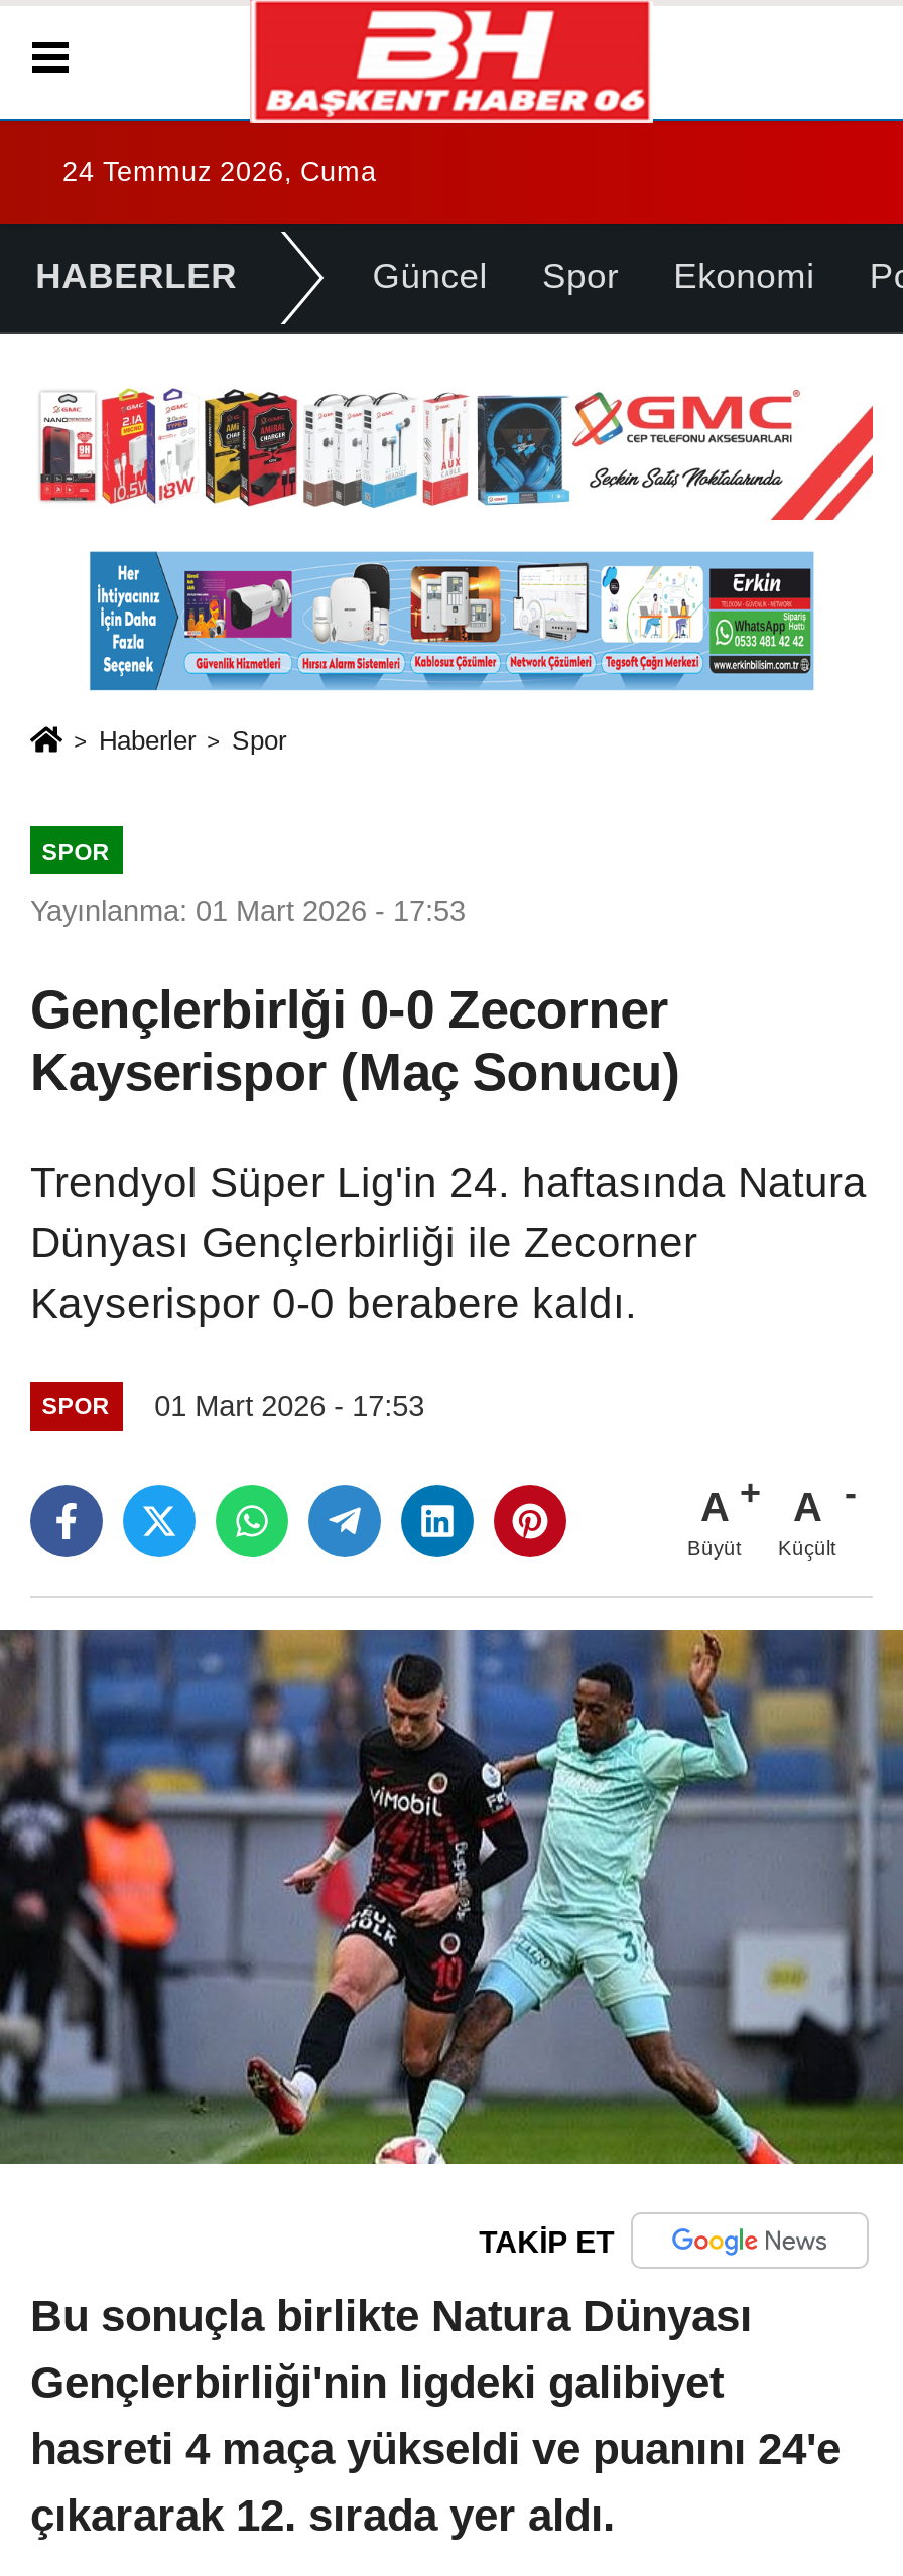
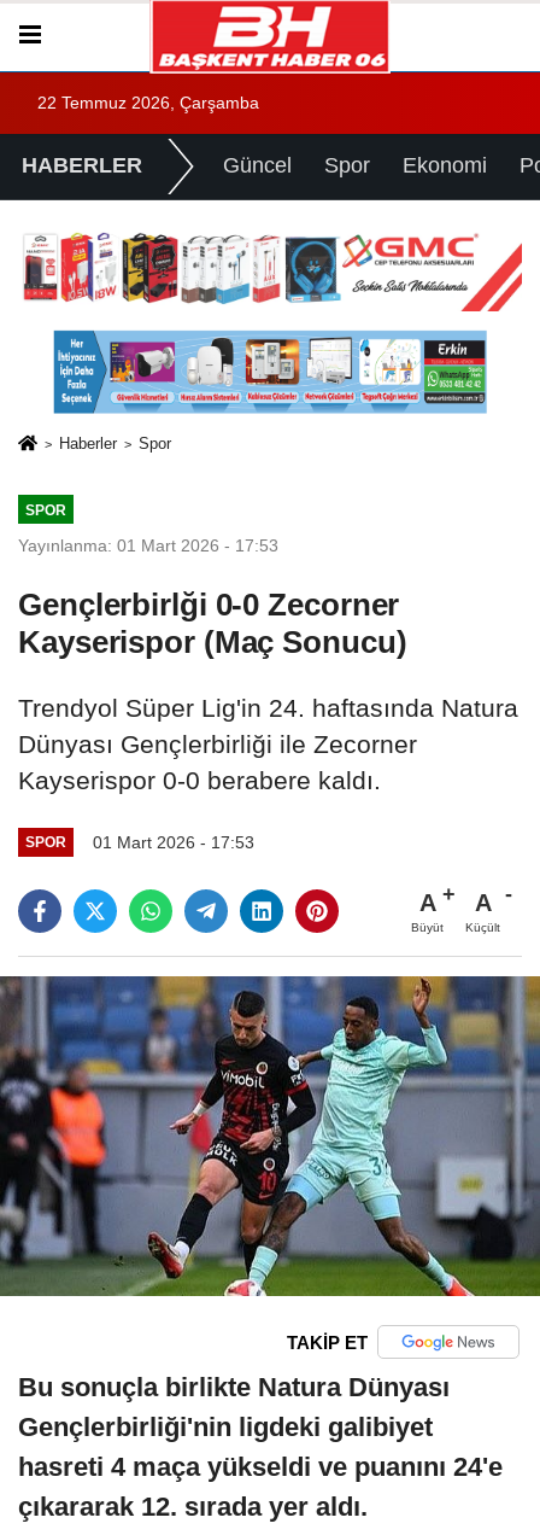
- 24 Temmuz 2026, Cuma
+ 22 Temmuz 2026, Çarşamba
